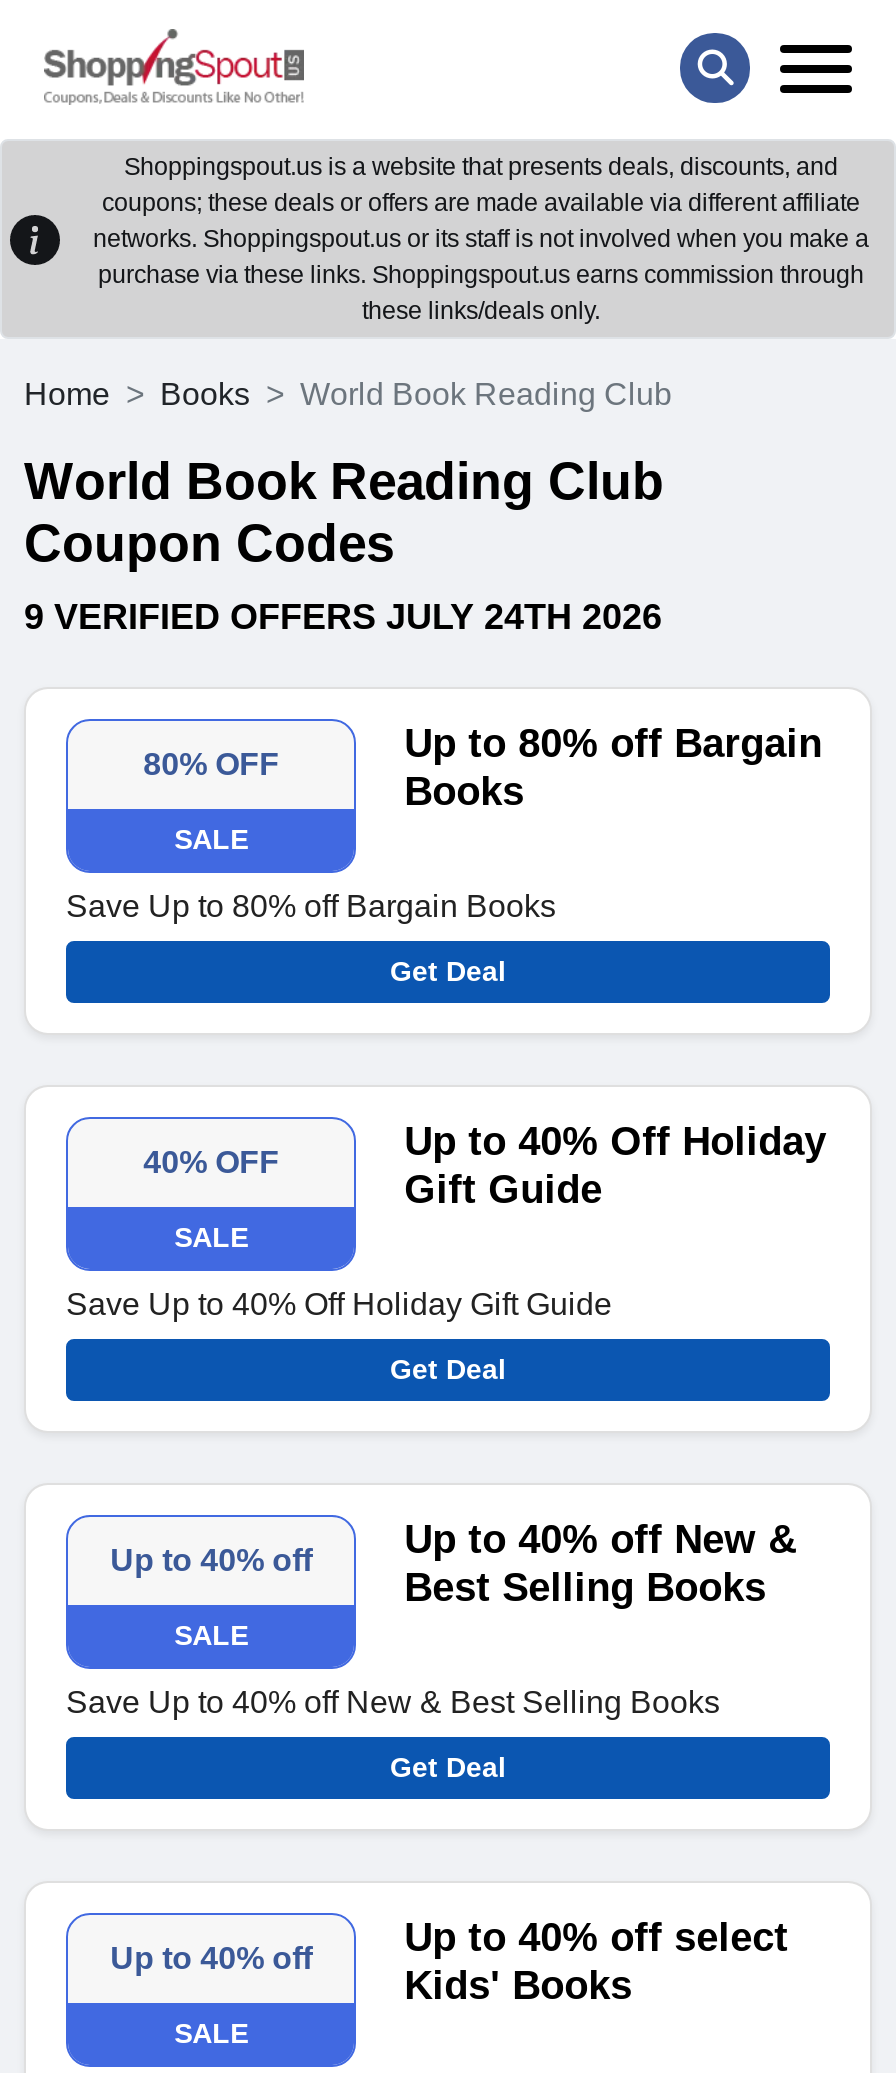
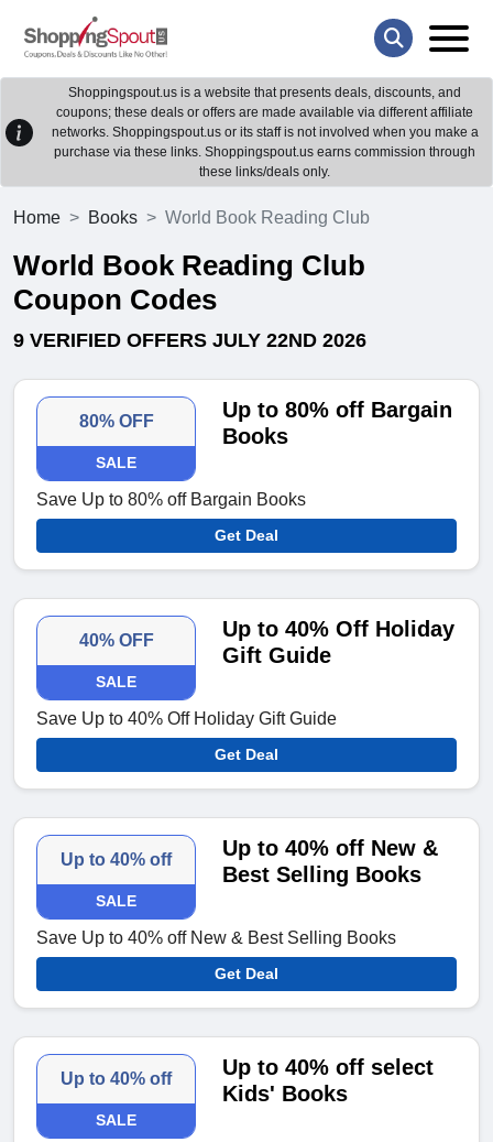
- 9 VERIFIED OFFERS JULY 24TH 2026
+ 9 VERIFIED OFFERS JULY 22ND 2026
